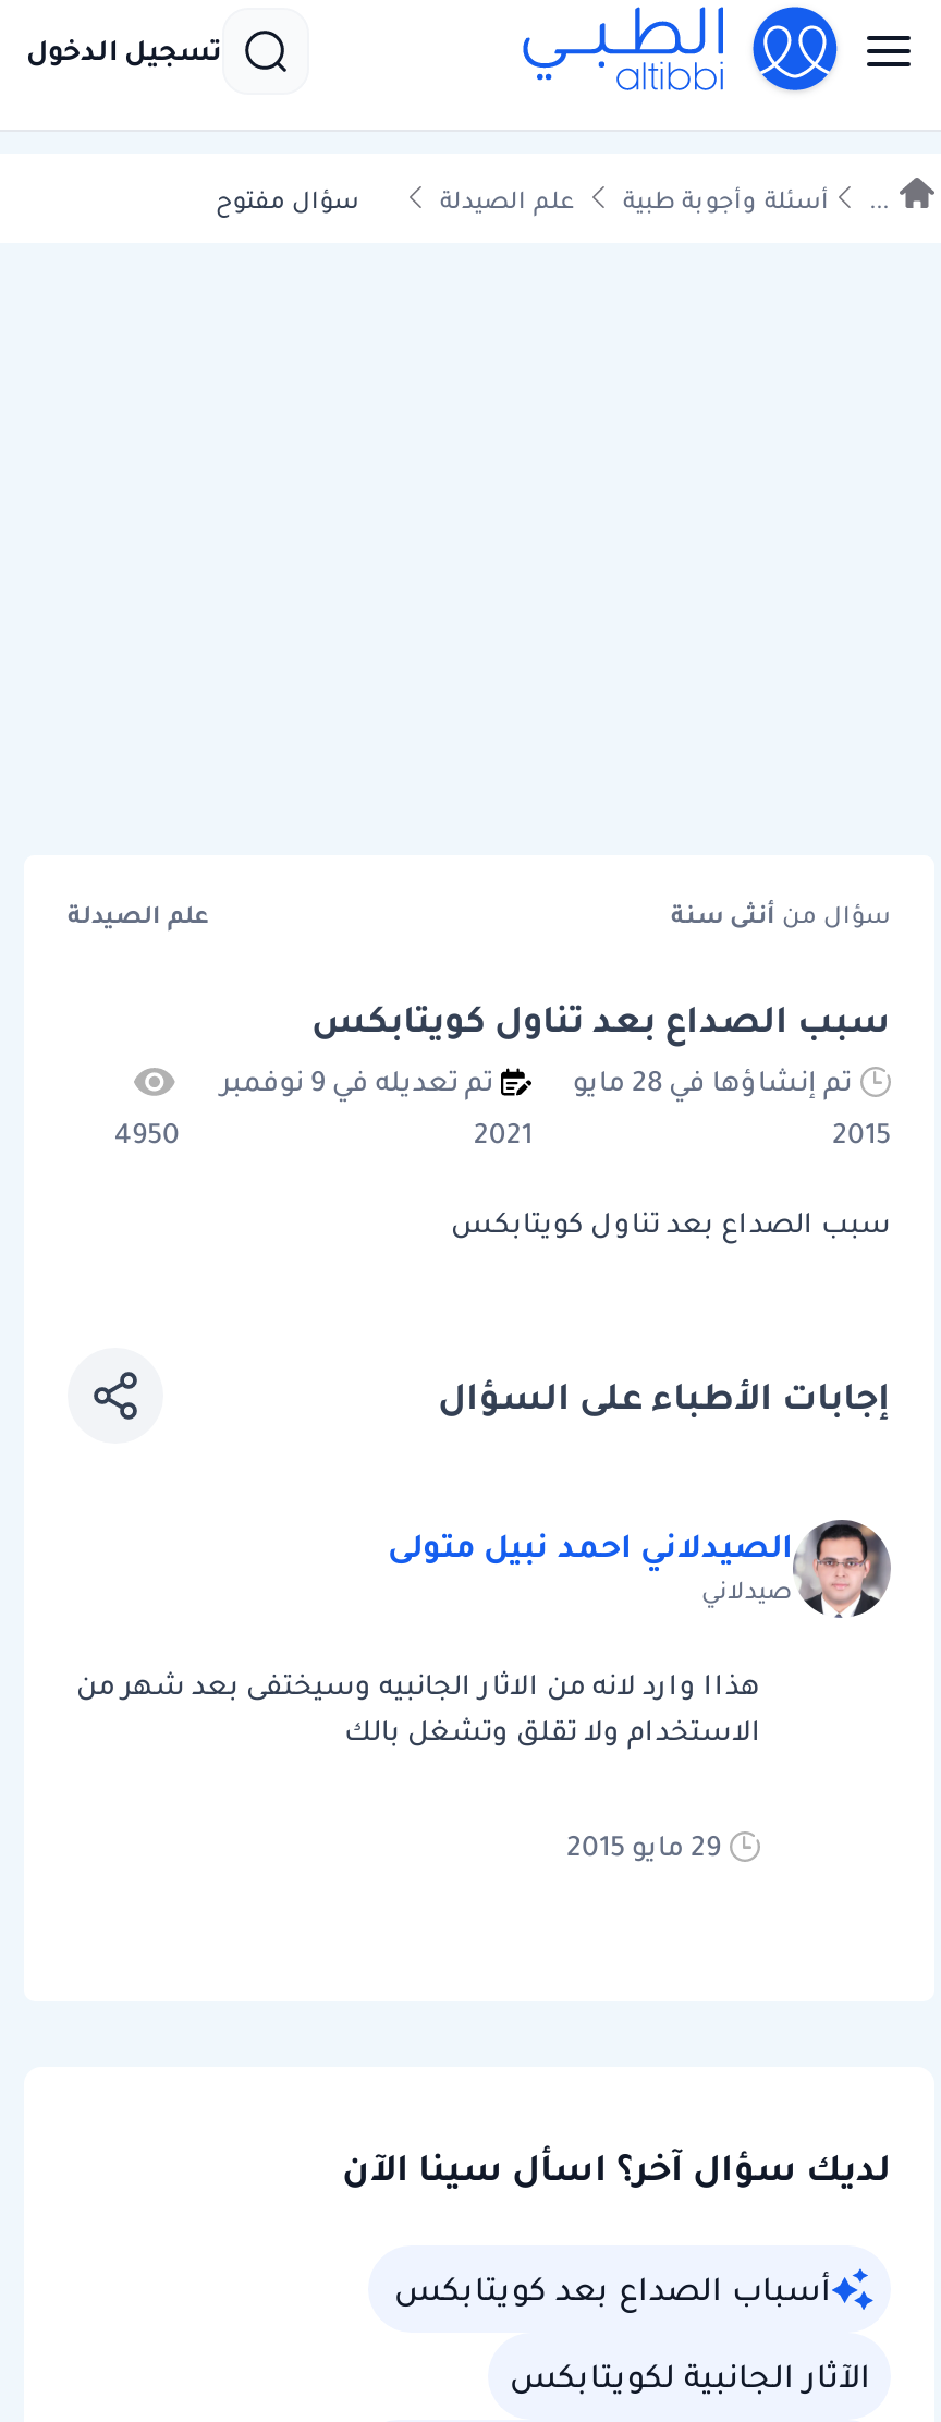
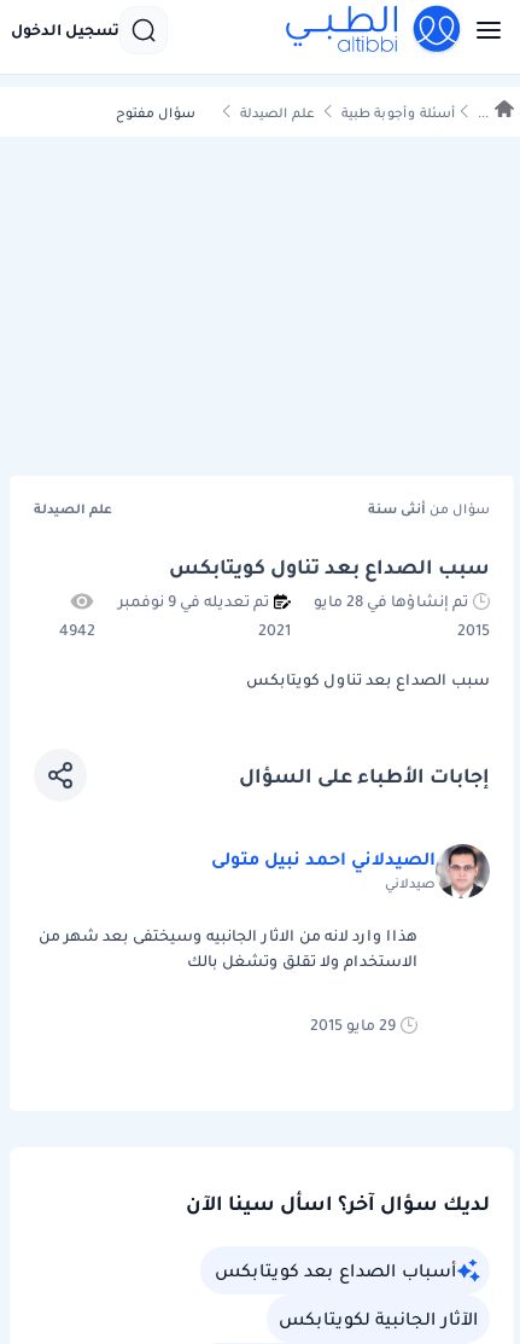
- 4950
+ 4942
